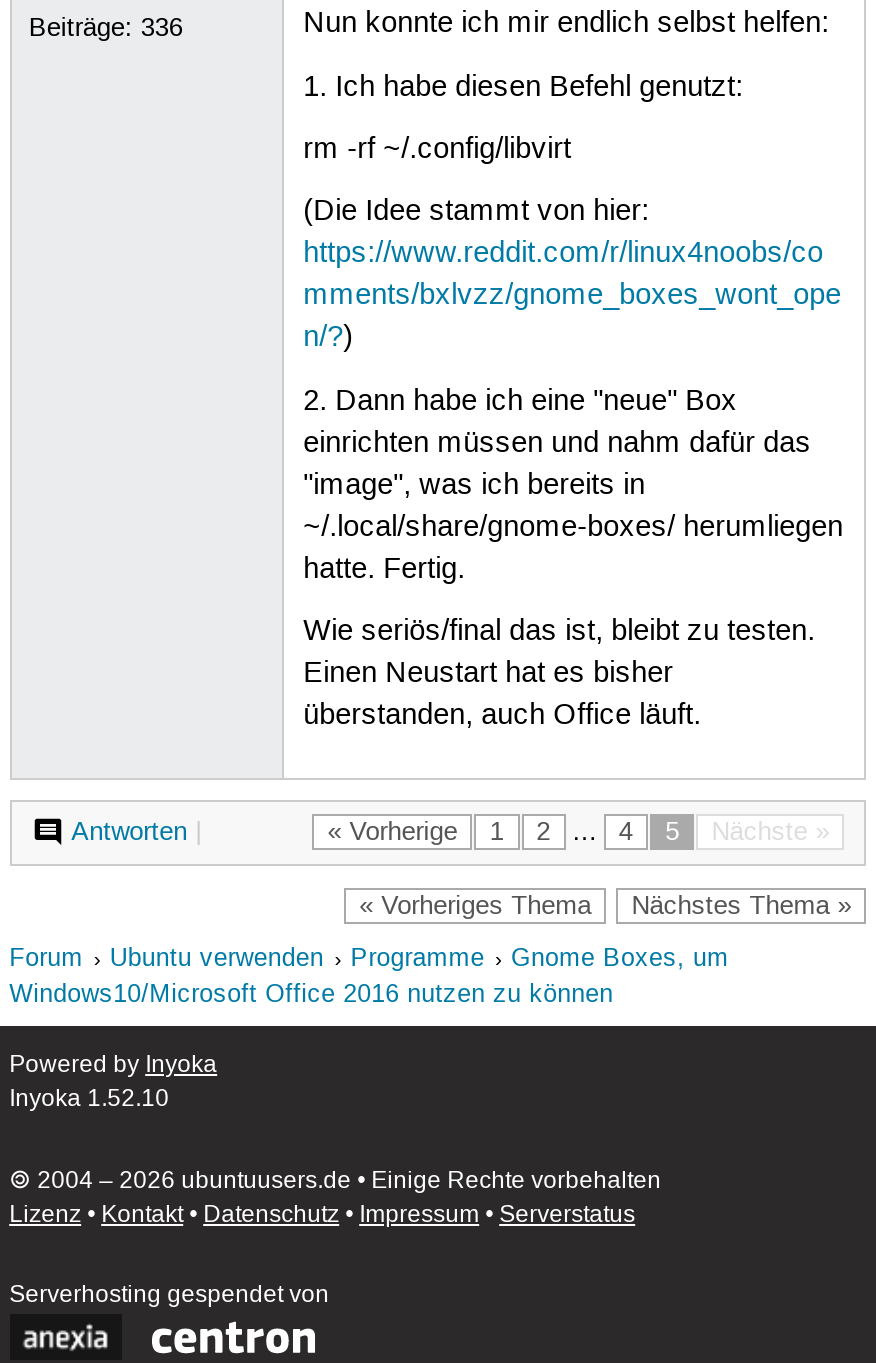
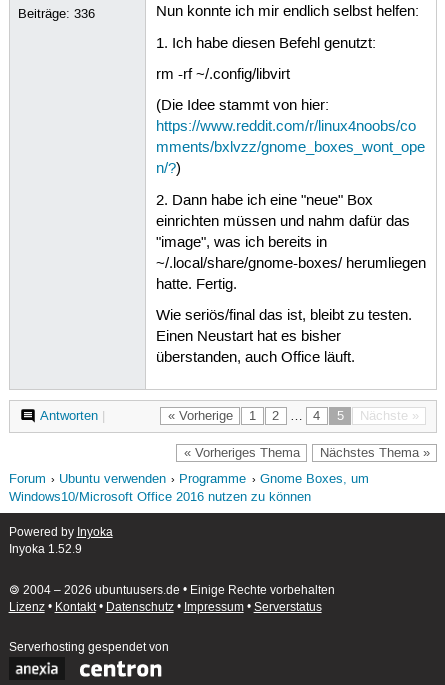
- Inyoka 1.52.10
+ Inyoka 1.52.9
